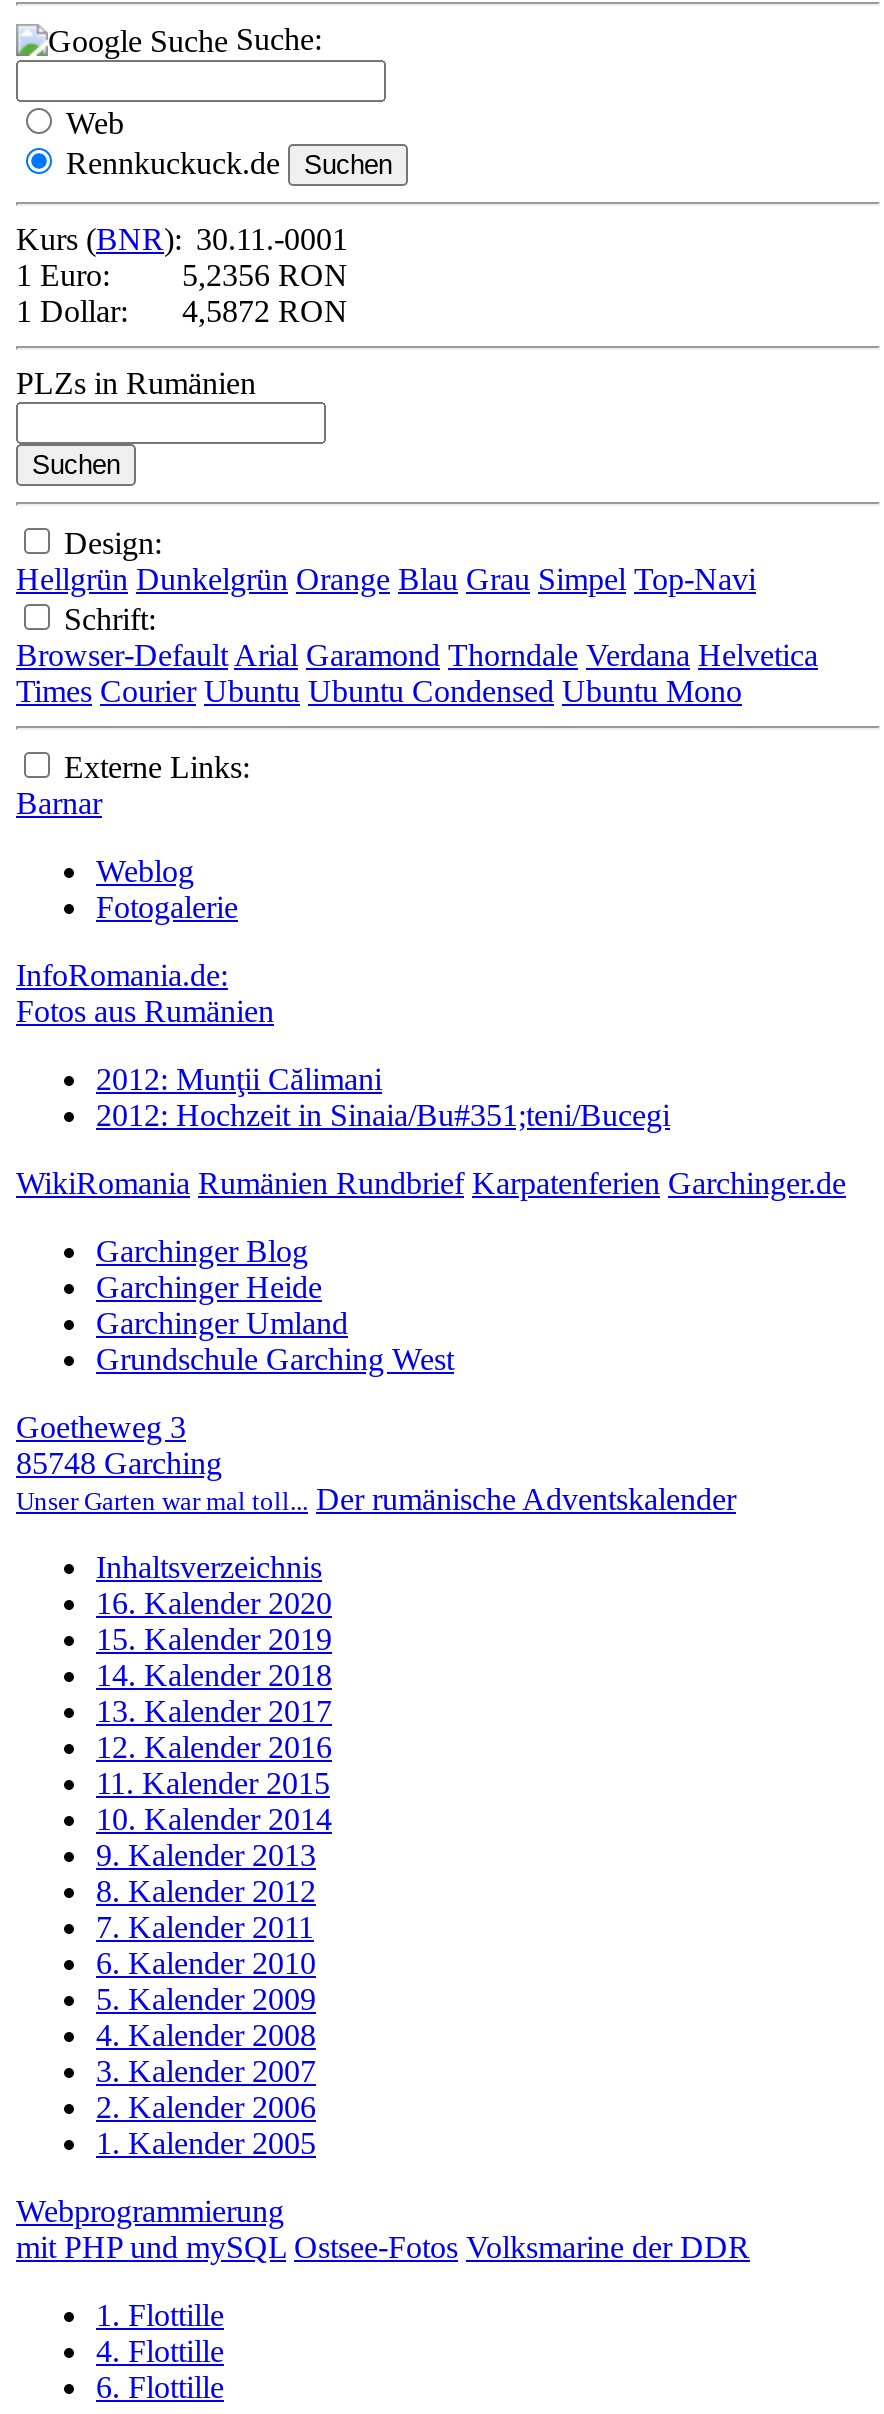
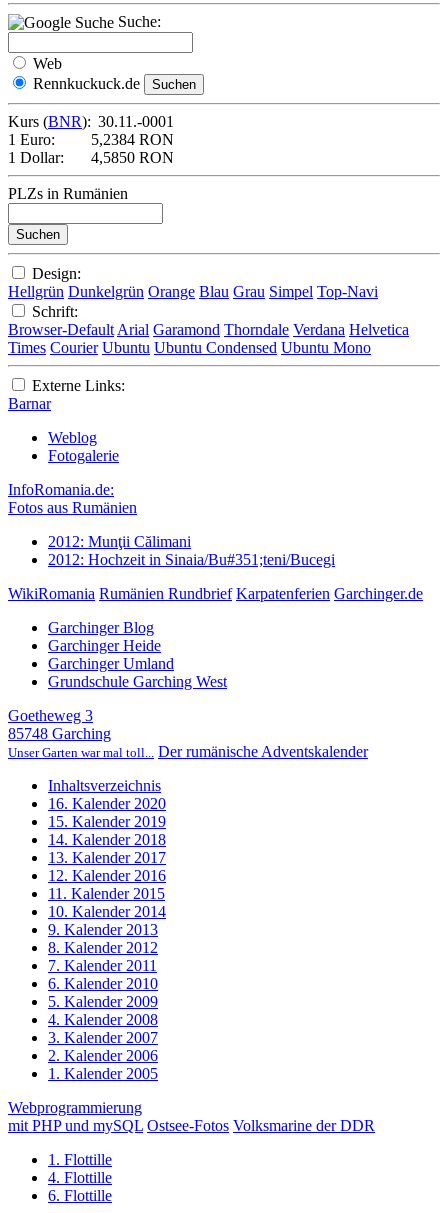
- 5,2356 RON
+ 5,2384 RON

- 1 Dollar: 4,5872 RON
+ 1 Dollar: 4,5850 RON
